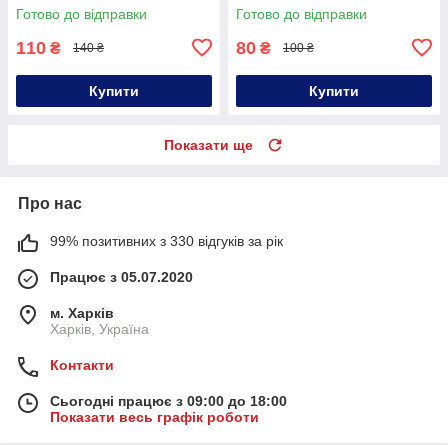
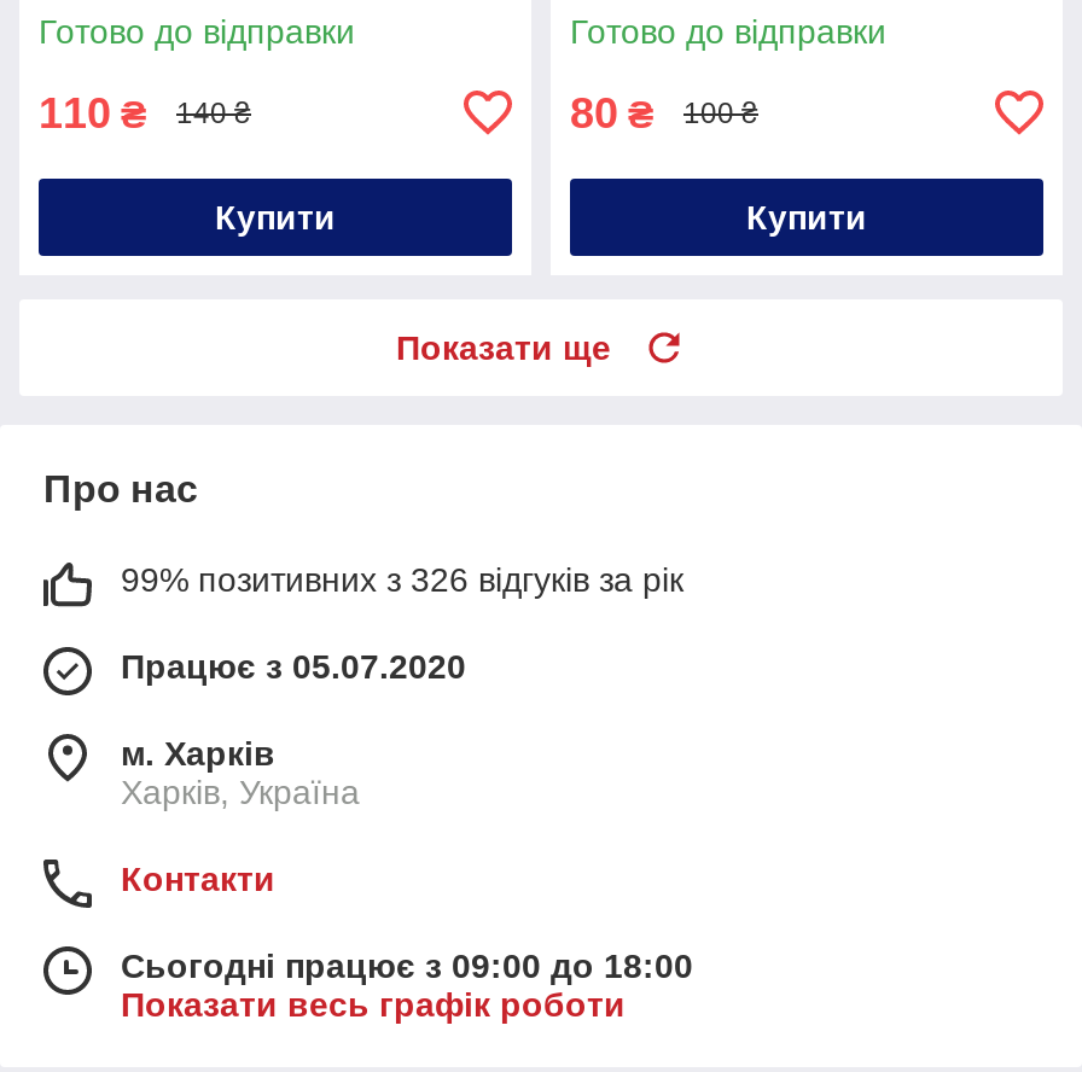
- 99% позитивних з 330 відгуків за рік
+ 99% позитивних з 326 відгуків за рік
